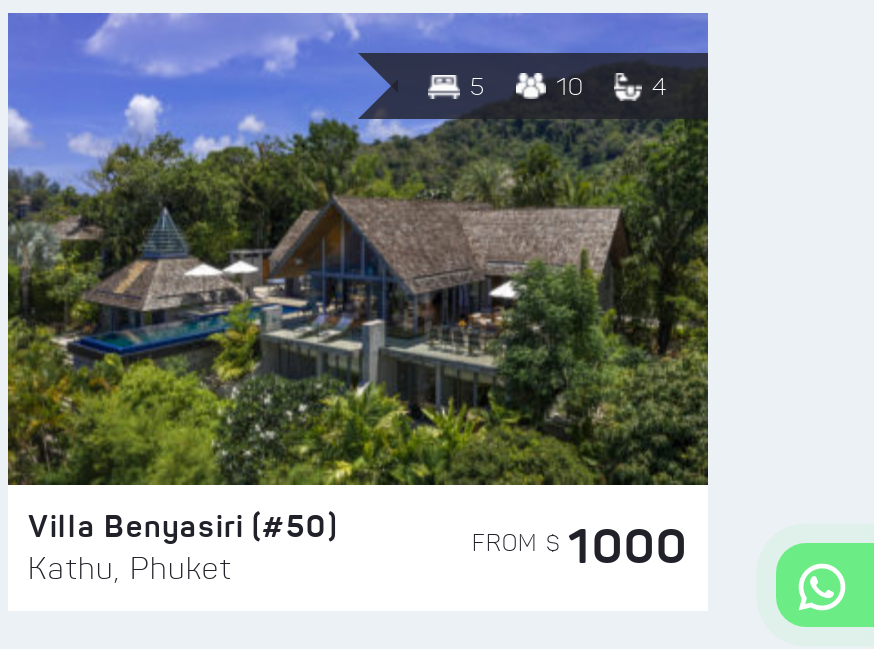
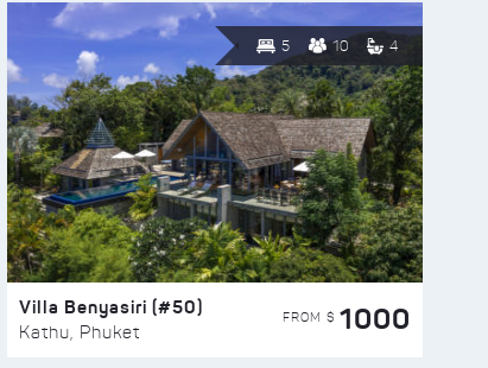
- [image]
